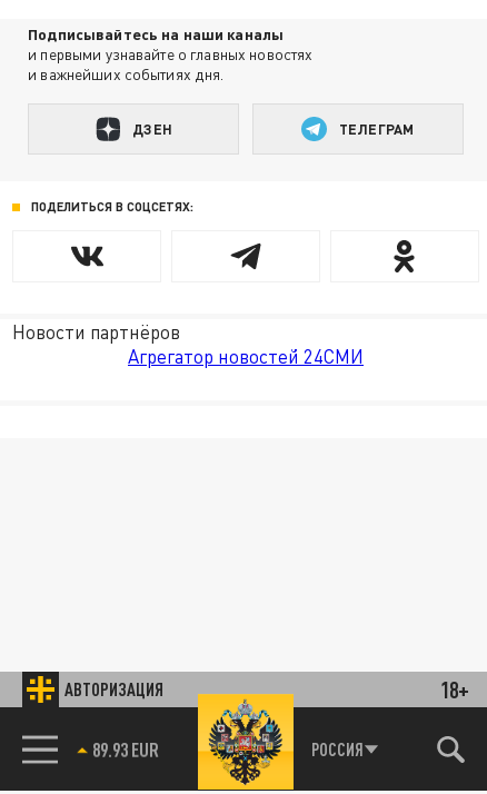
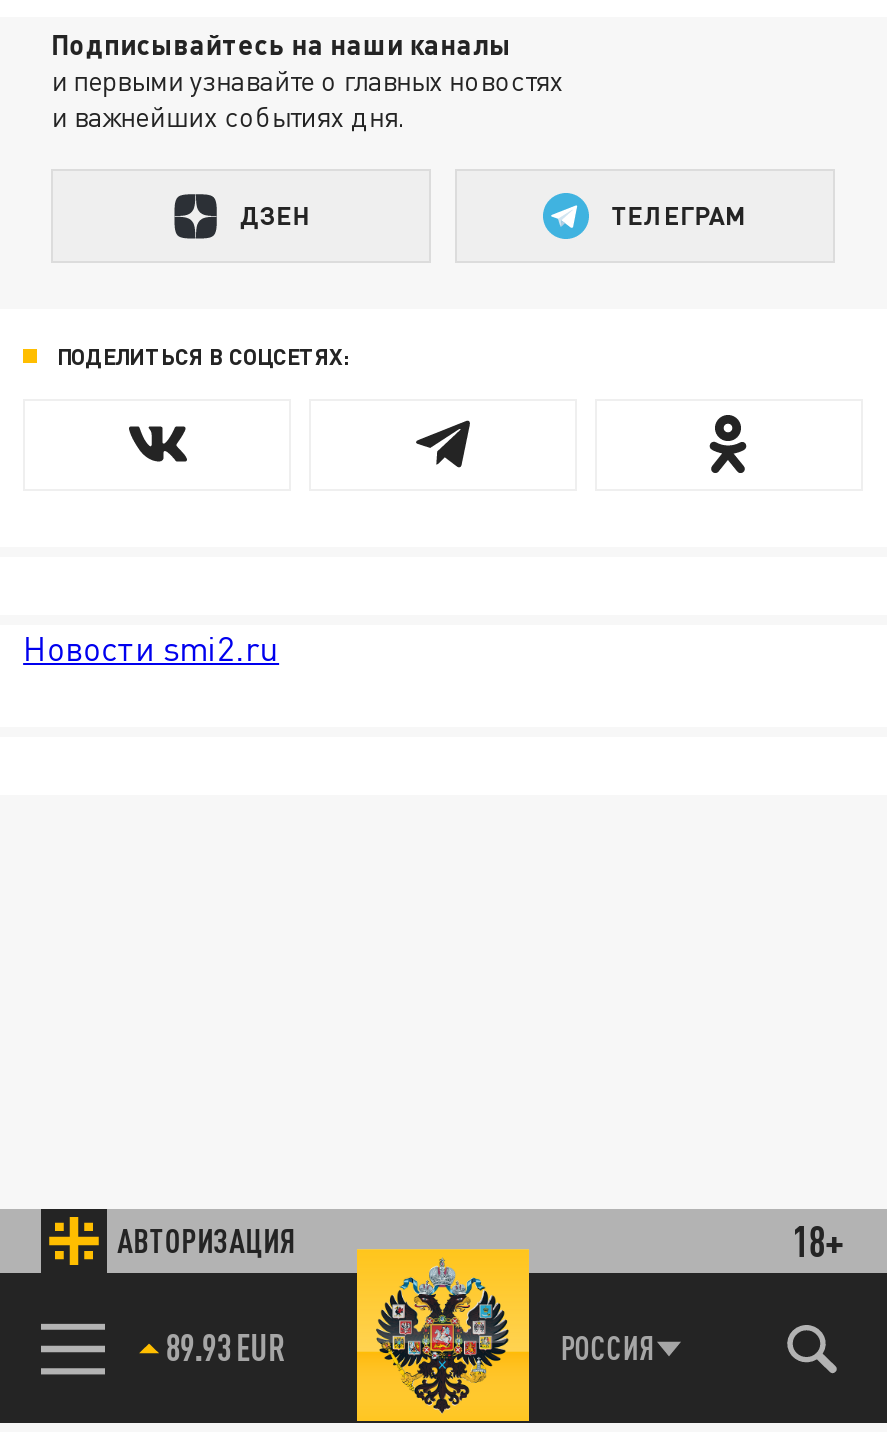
- Новости партнёров
- Агрегатор новостей 24СМИ
+ Новости smi2.ru
